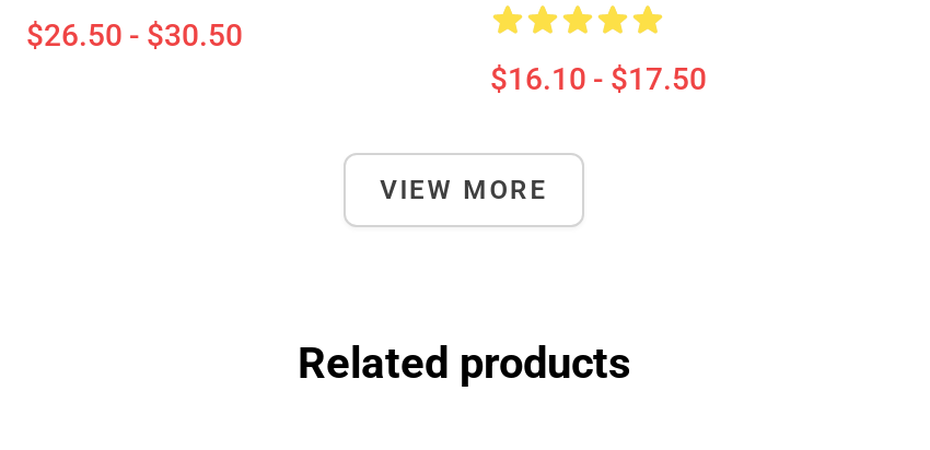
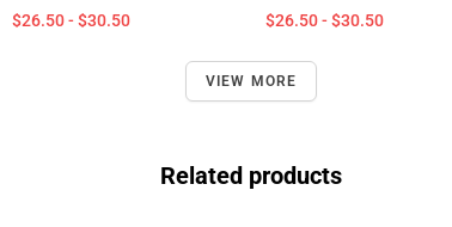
- $16.10 - $17.50
+ $26.50 - $30.50
